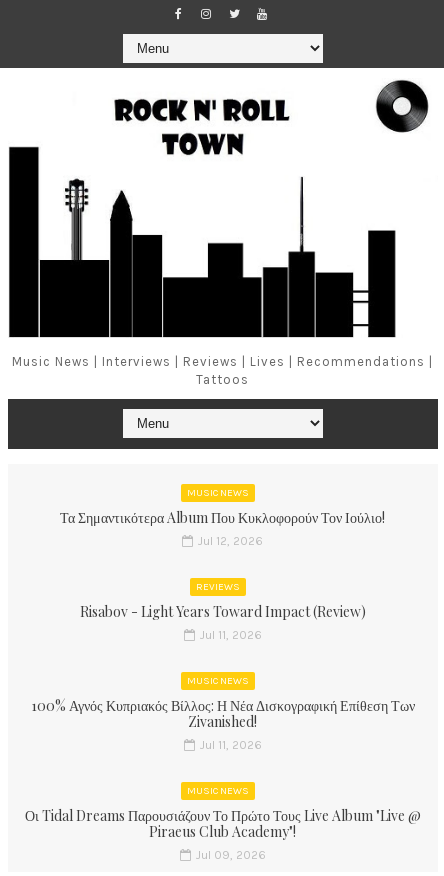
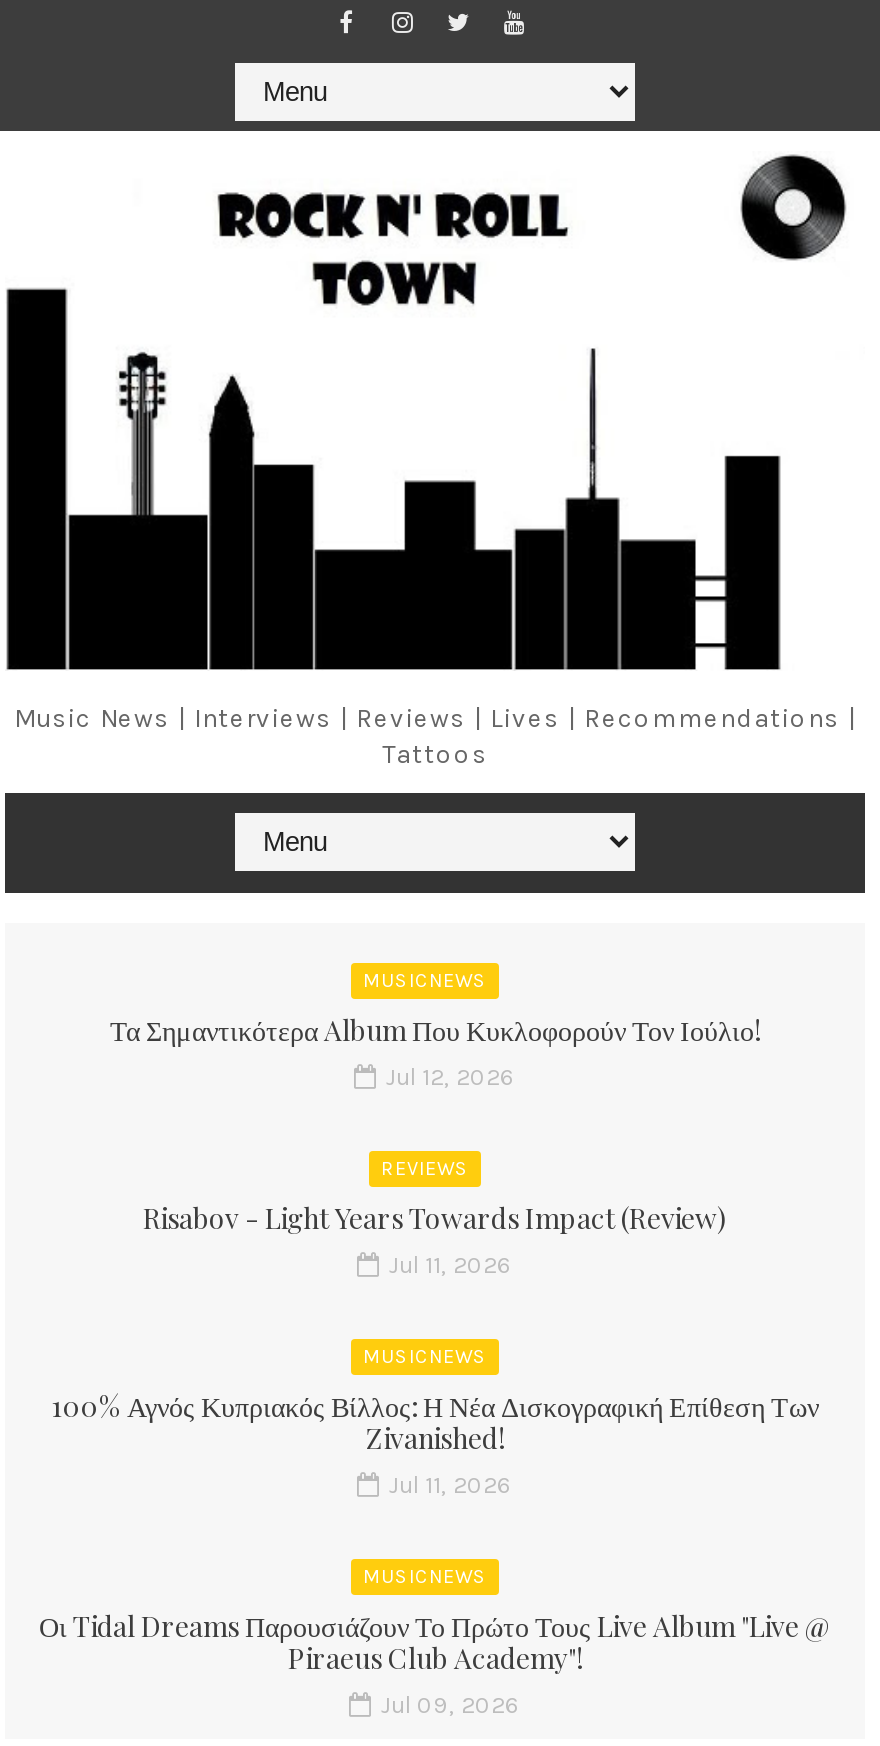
- Risabov - Light Years Toward Impact (Review)
+ Risabov - Light Years Towards Impact (Review)
